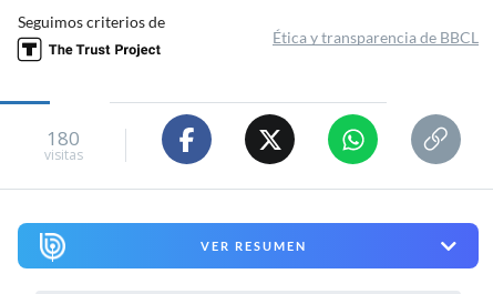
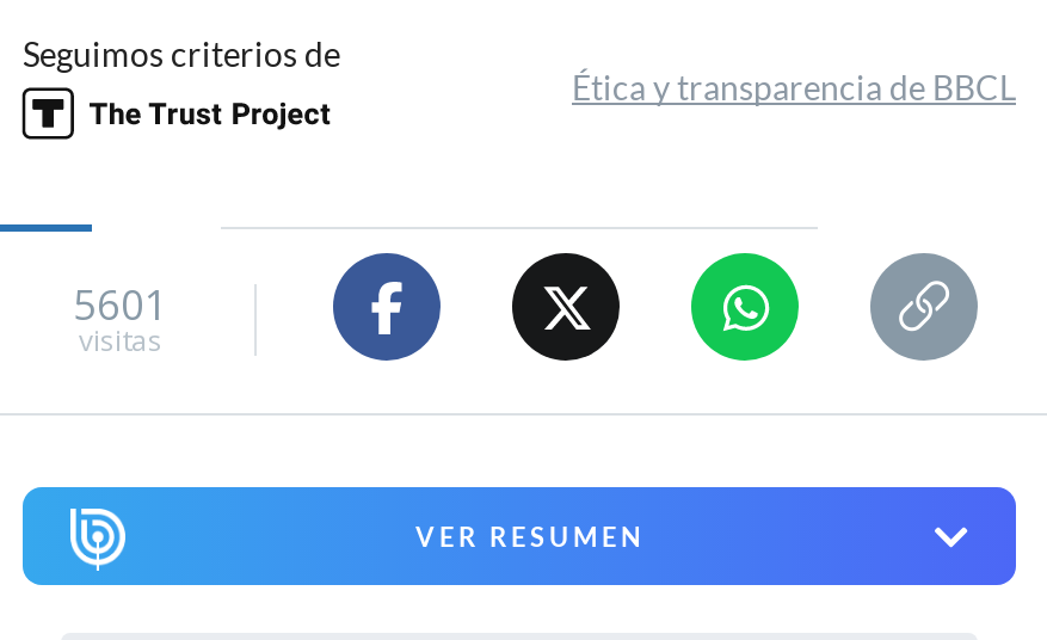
- 180
+ 5601
